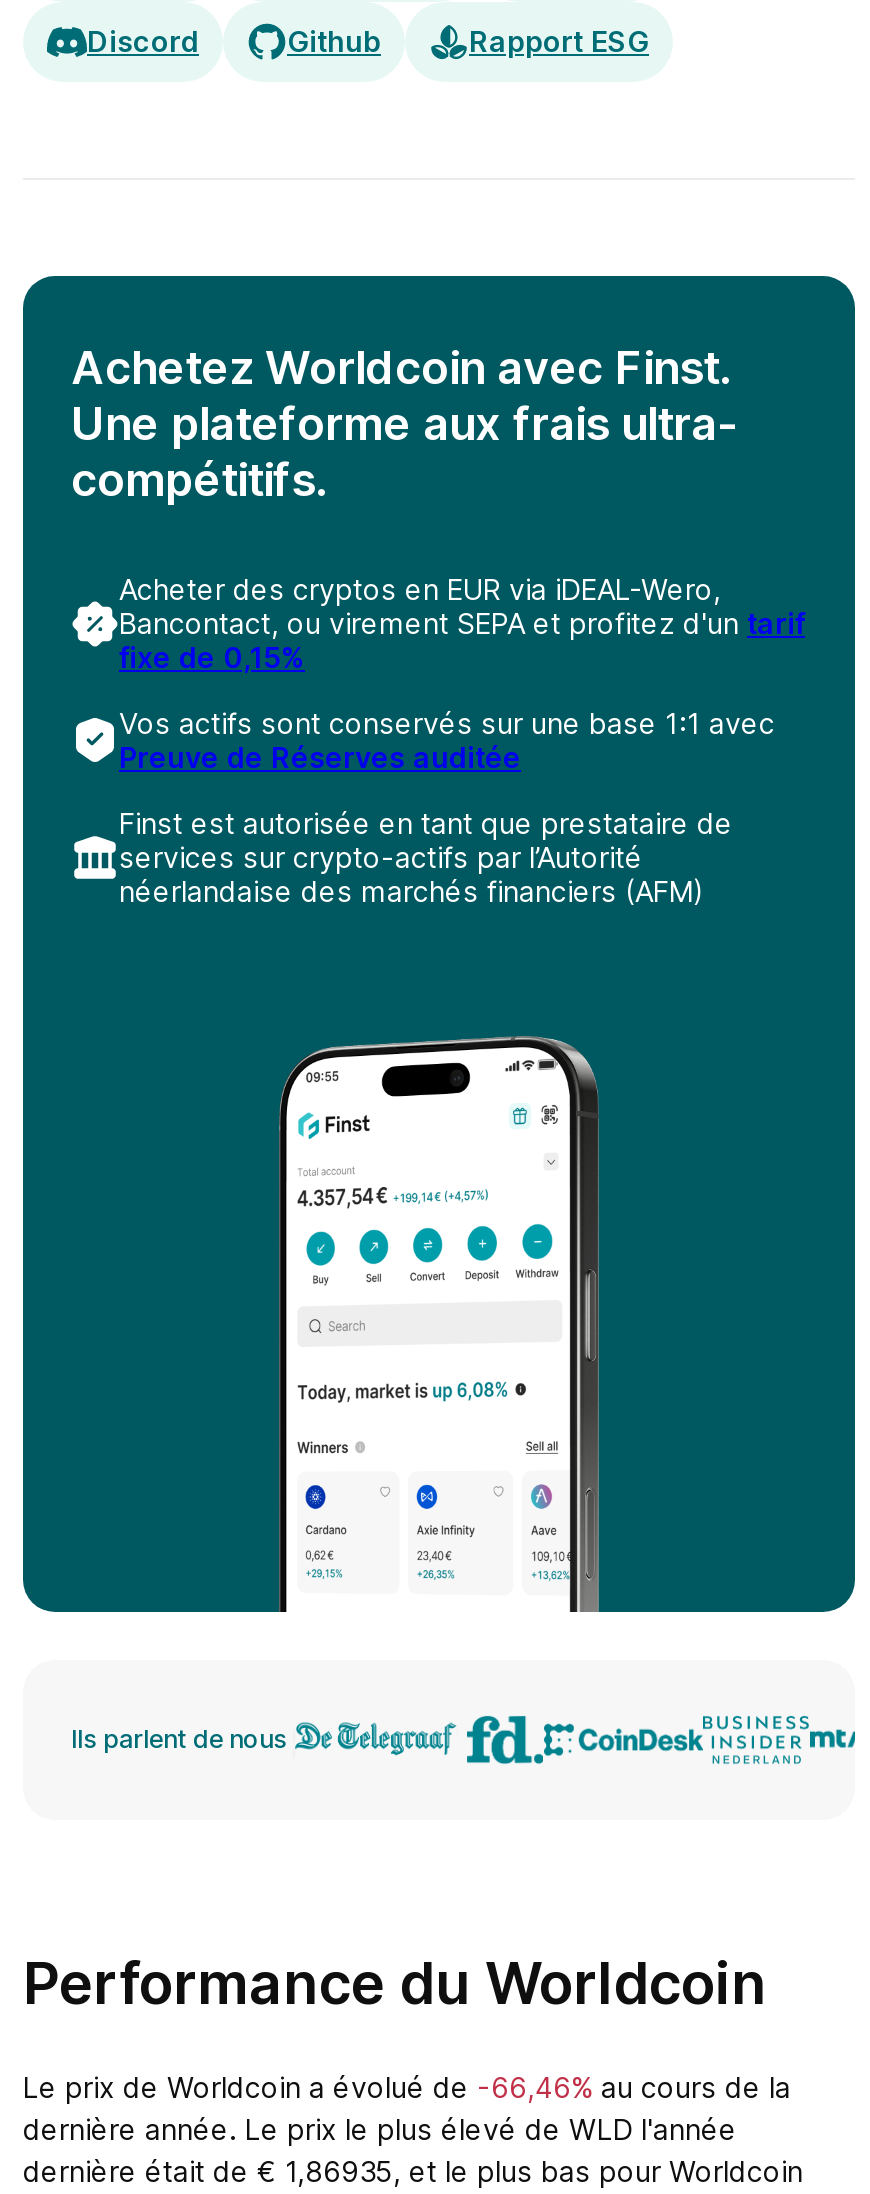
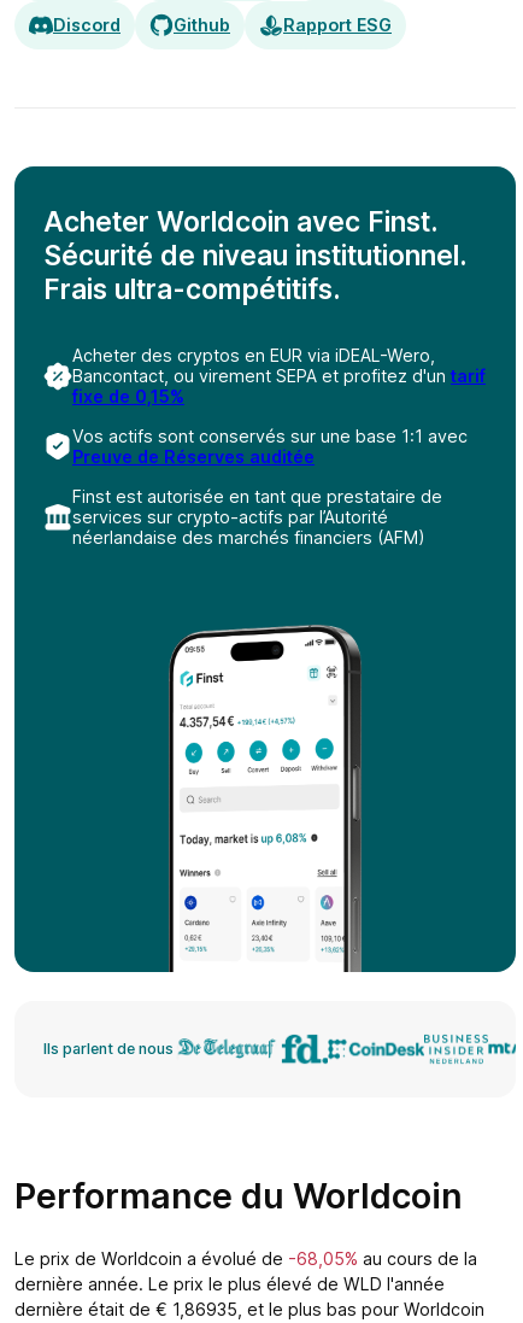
- Achetez Worldcoin avec Finst.
- Une plateforme aux frais ultra-
- compétitifs.
+ Acheter Worldcoin avec Finst.
+ Sécurité de niveau institutionnel.
+ Frais ultra-compétitifs.

- Le prix de Worldcoin a évolué de -66,46% au cours de la
+ Le prix de Worldcoin a évolué de -68,05% au cours de la
